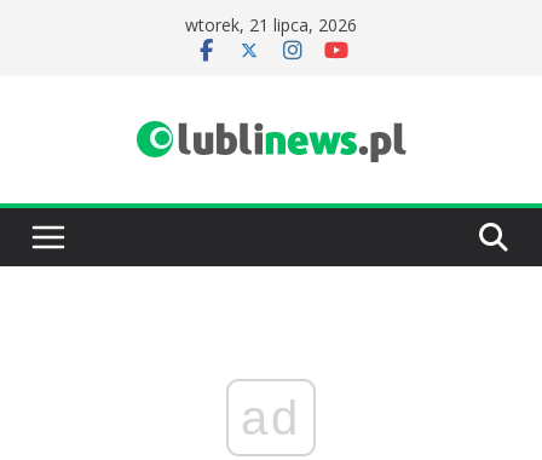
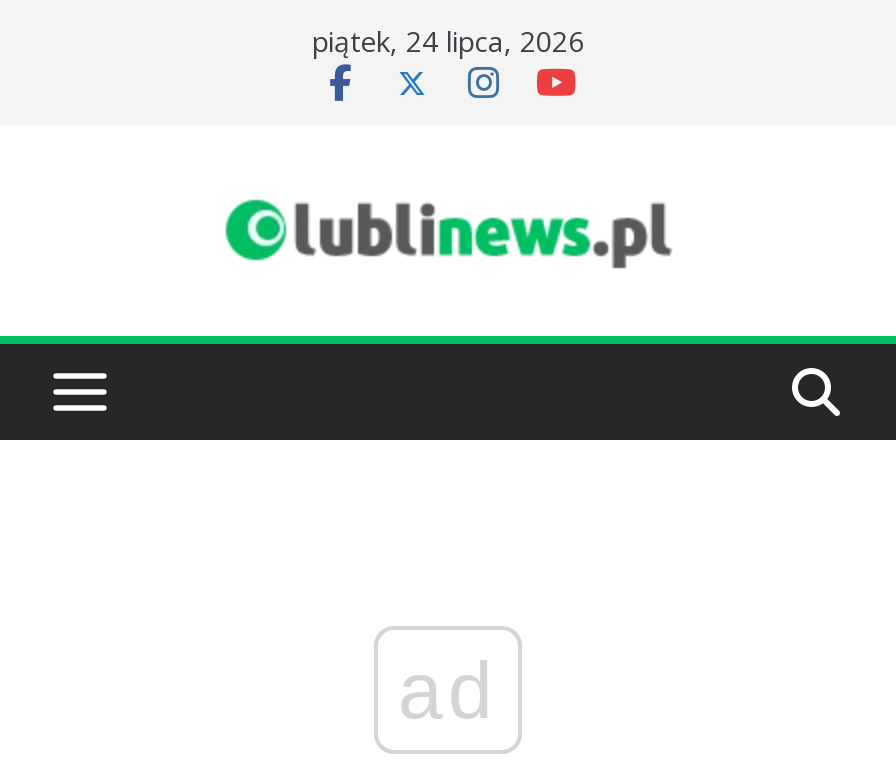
- wtorek, 21 lipca, 2026
+ piątek, 24 lipca, 2026
